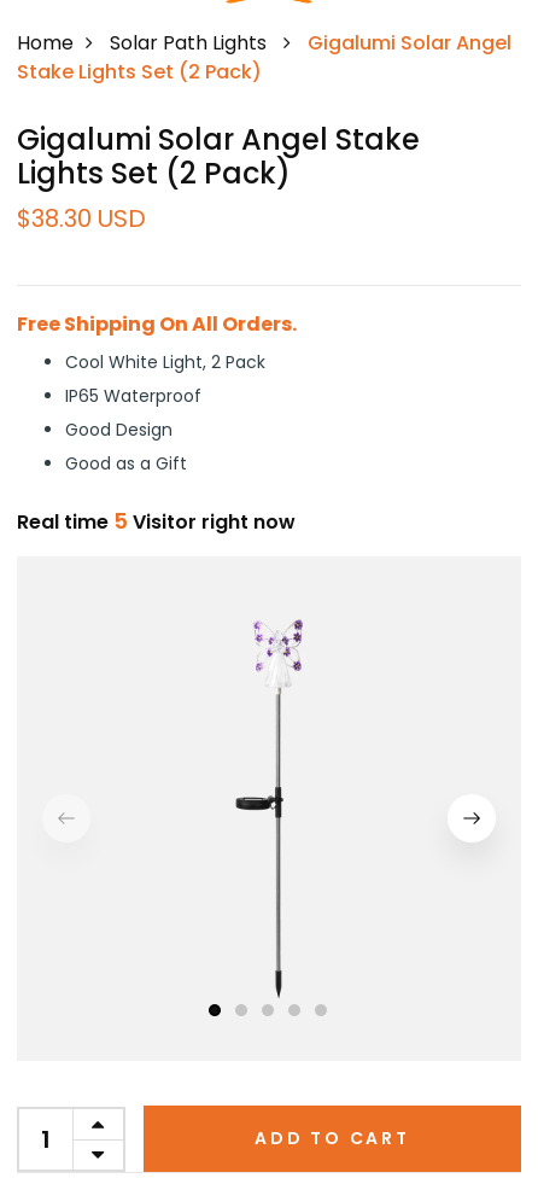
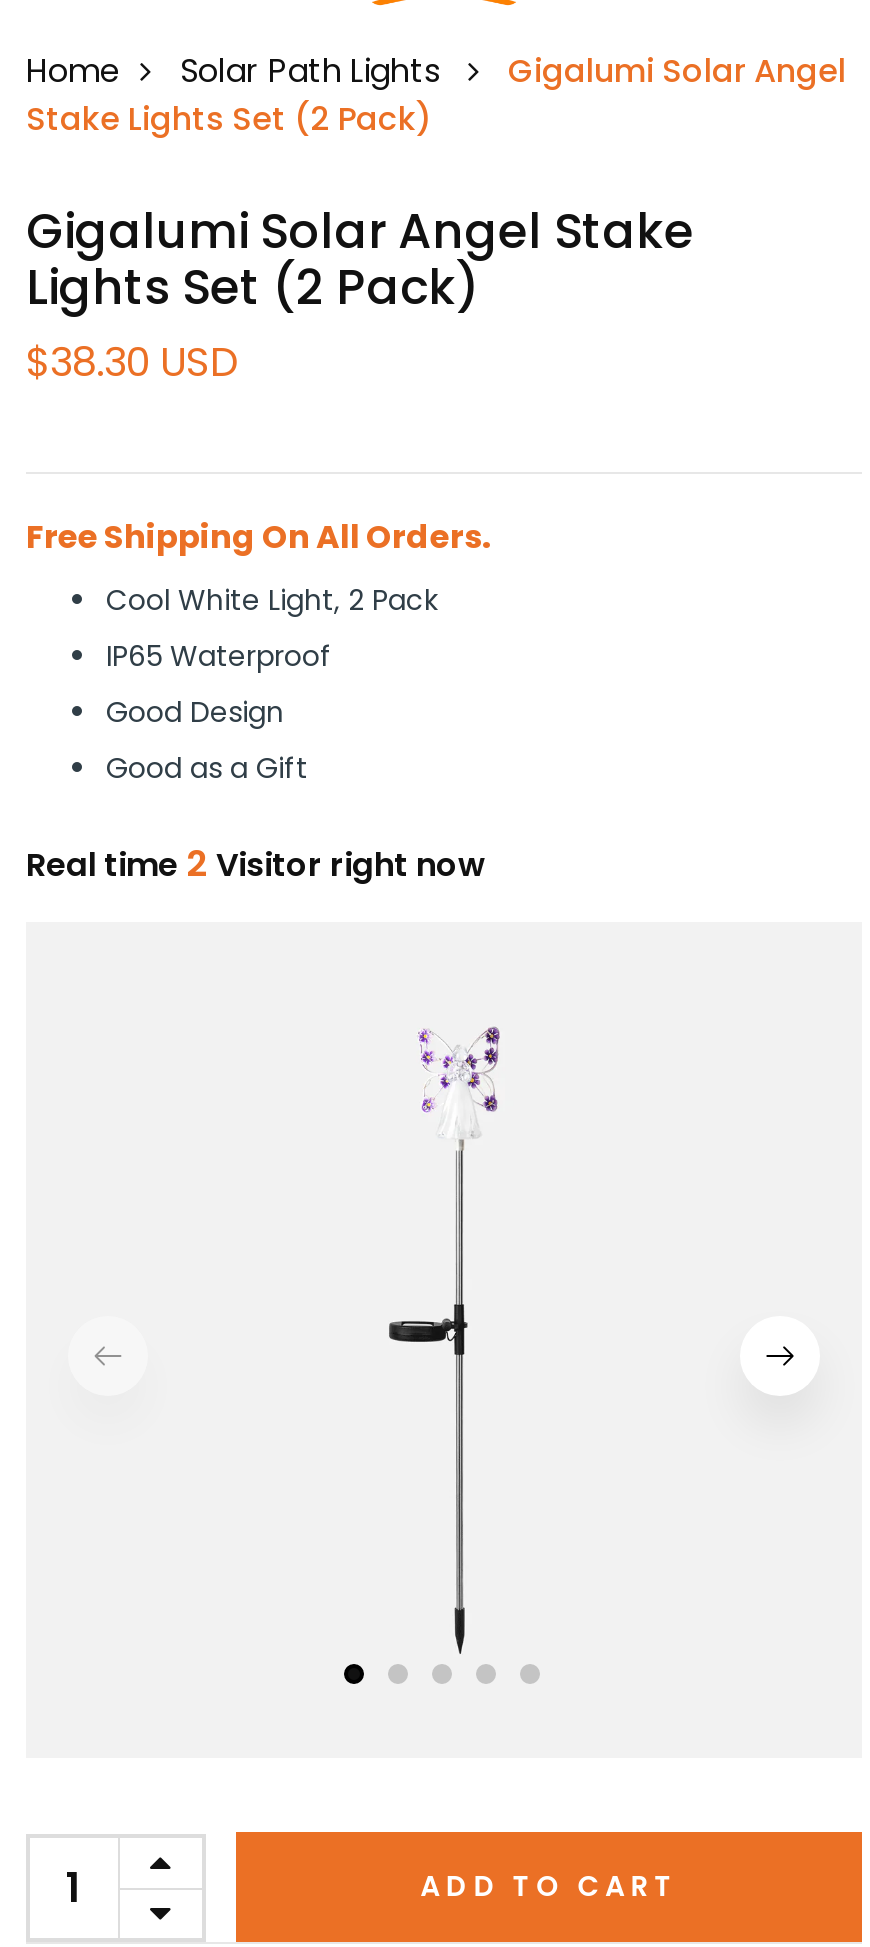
- Real time 5 Visitor right now
+ Real time 2 Visitor right now
